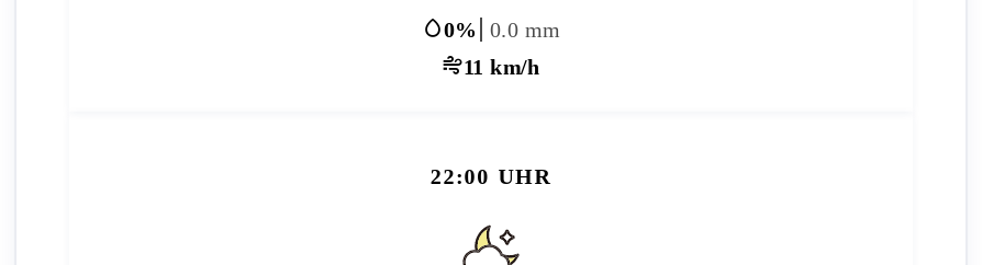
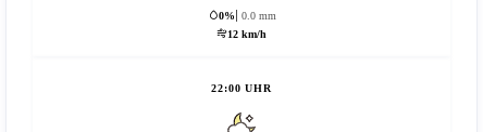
- 11 km/h
+ 12 km/h
